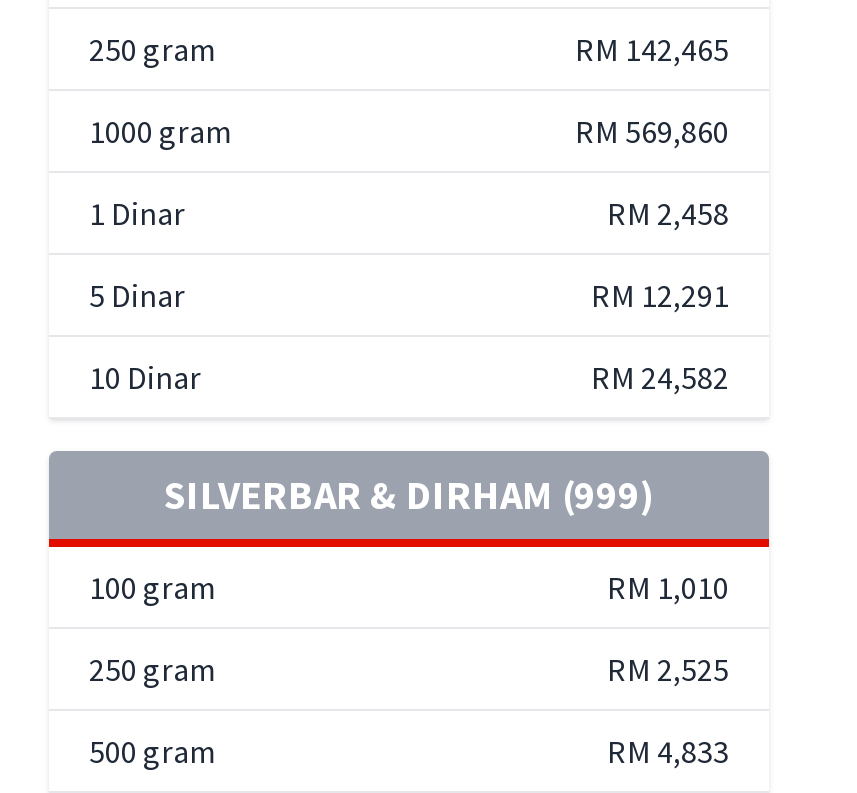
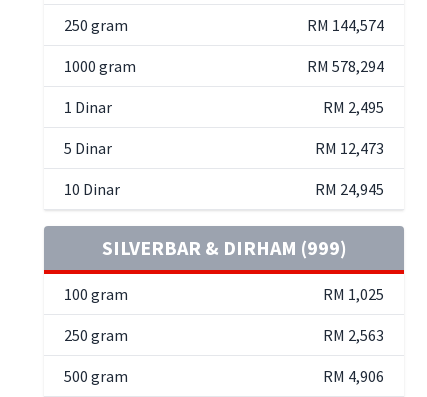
- RM 142,465
+ RM 144,574

- RM 569,860
+ RM 578,294

- RM 2,458
+ RM 2,495

- RM 12,291
+ RM 12,473

- RM 24,582
+ RM 24,945

- RM 1,010
+ RM 1,025

- RM 2,525
+ RM 2,563

- RM 4,833
+ RM 4,906
